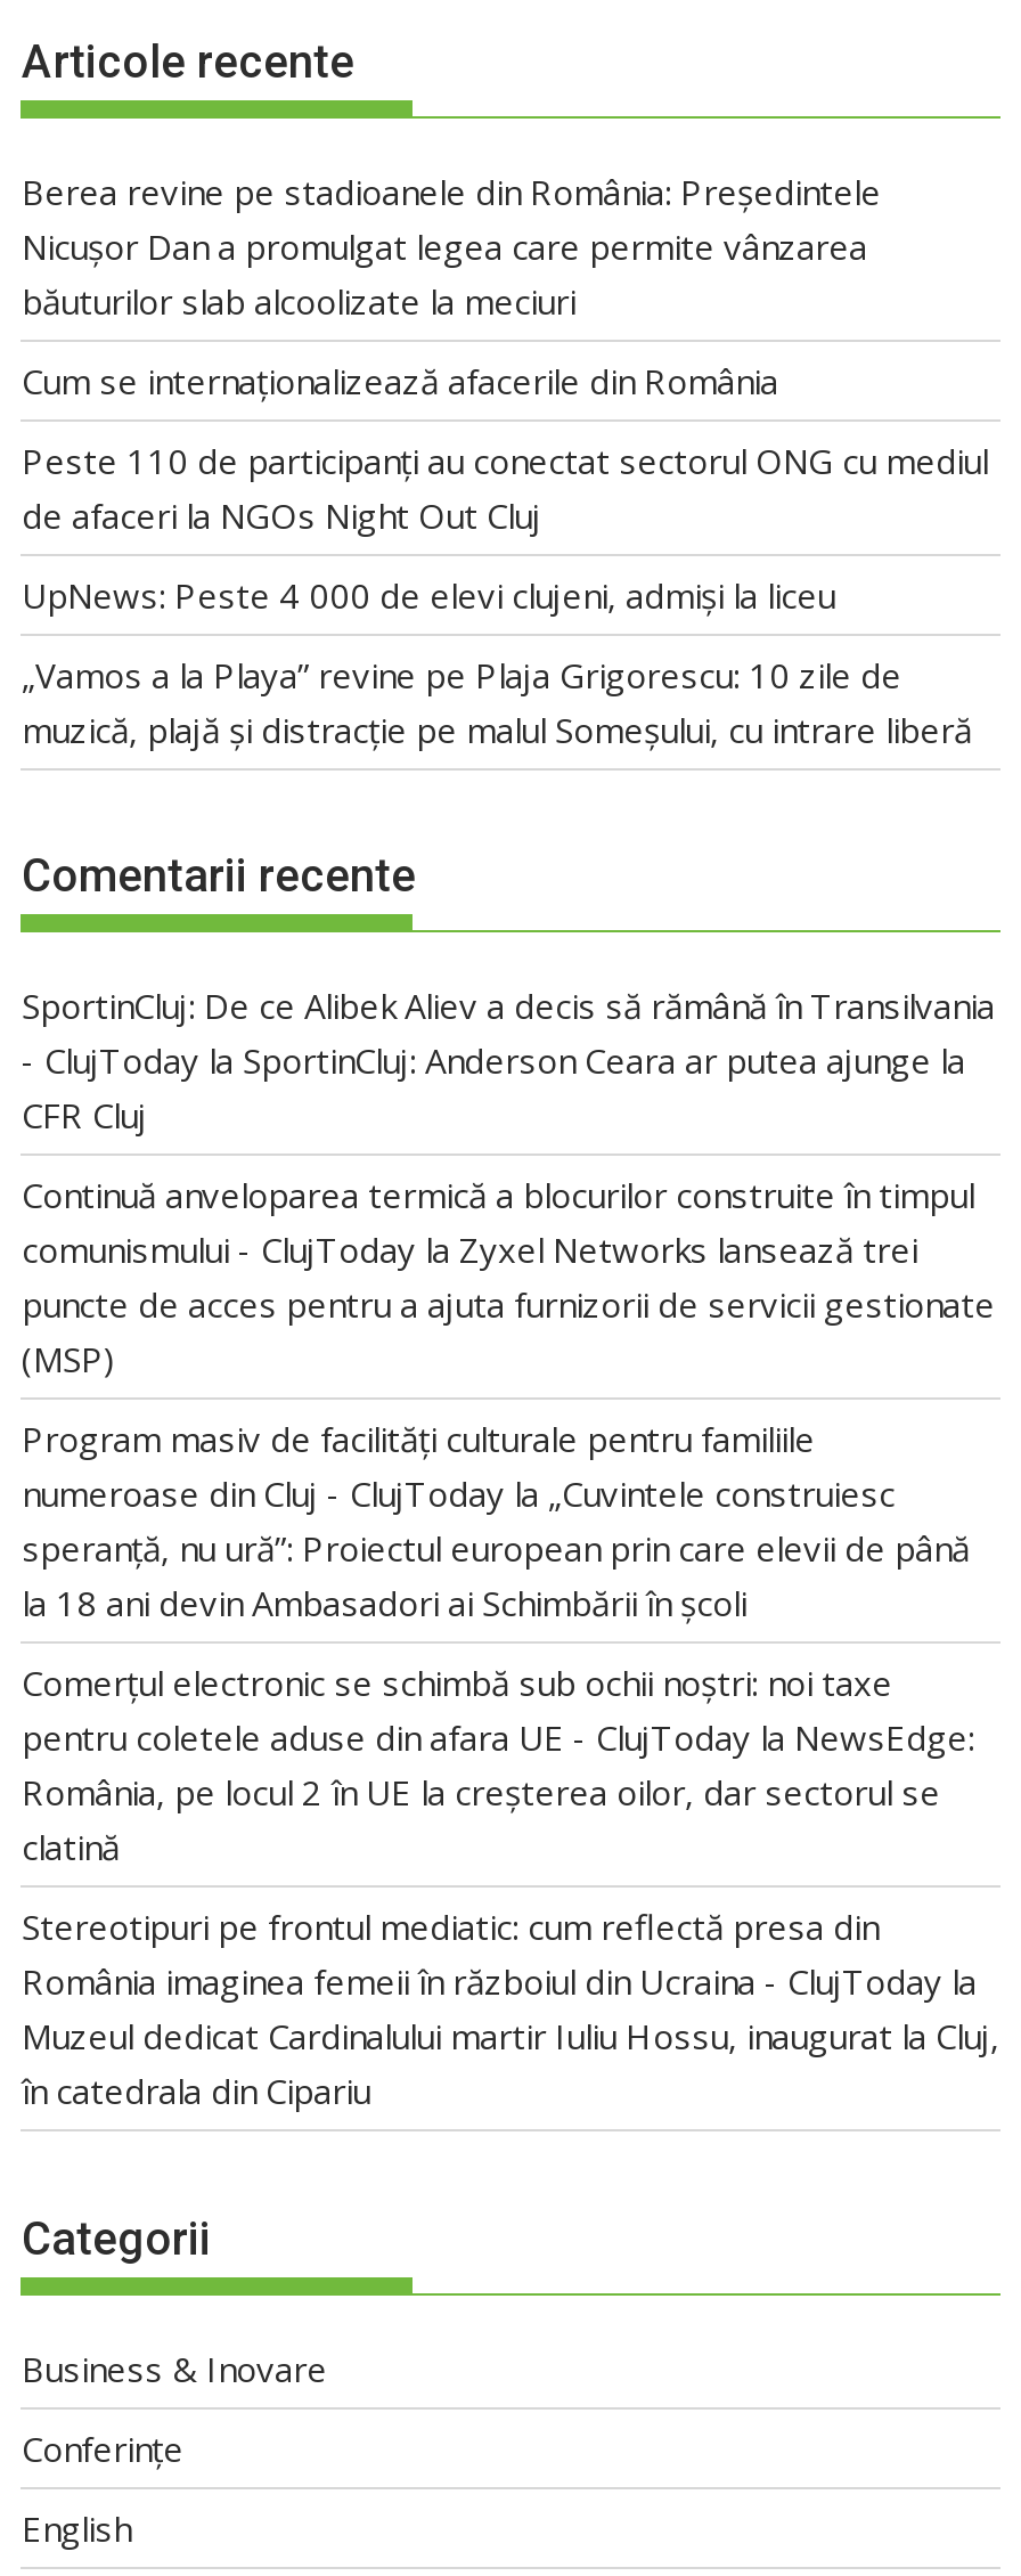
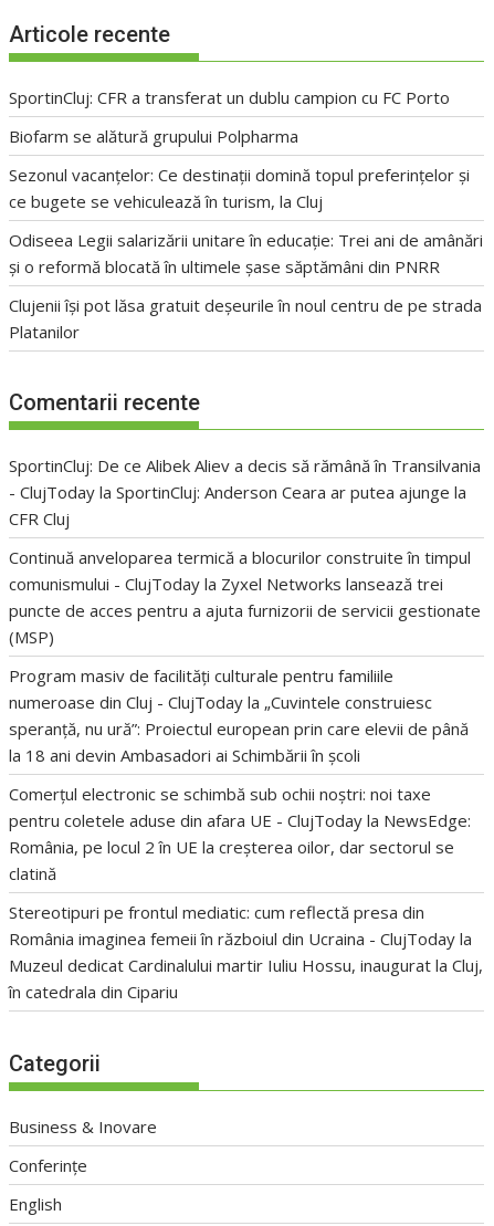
- Berea revine pe stadioanele din România: Președintele
- Nicușor Dan a promulgat legea care permite vânzarea
- băuturilor slab alcoolizate la meciuri
+ SportinCluj: CFR a transferat un dublu campion cu FC Porto

- Cum se internaționalizează afacerile din România
+ Biofarm se alătură grupului Polpharma

- Peste 110 de participanți au conectat sectorul ONG cu mediul
- de afaceri la NGOs Night Out Cluj
+ Sezonul vacanțelor: Ce destinații domină topul preferințelor și
+ ce bugete se vehiculează în turism, la Cluj

- UpNews: Peste 4 000 de elevi clujeni, admiși la liceu
+ Odiseea Legii salarizării unitare în educație: Trei ani de amânări
+ și o reformă blocată în ultimele șase săptămâni din PNRR

- „Vamos a la Playa” revine pe Plaja Grigorescu: 10 zile de
- muzică, plajă și distracție pe malul Someșului, cu intrare liberă
+ Clujenii își pot lăsa gratuit deșeurile în noul centru de pe strada
+ Platanilor
